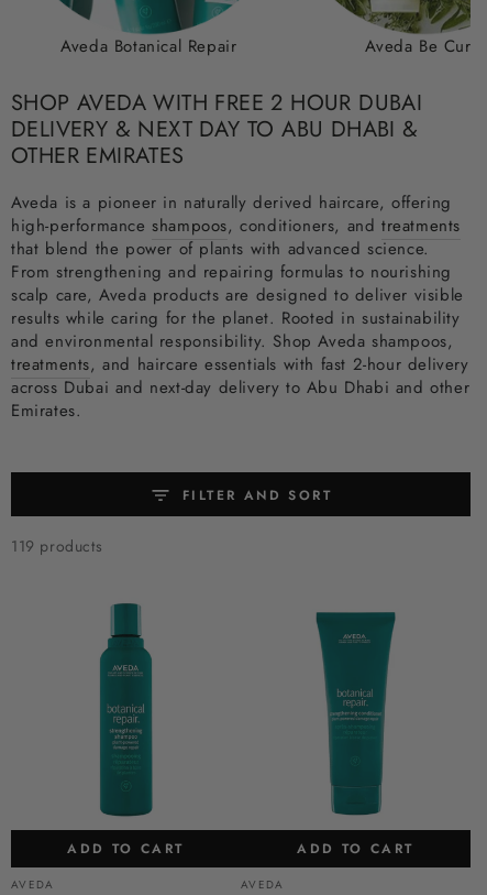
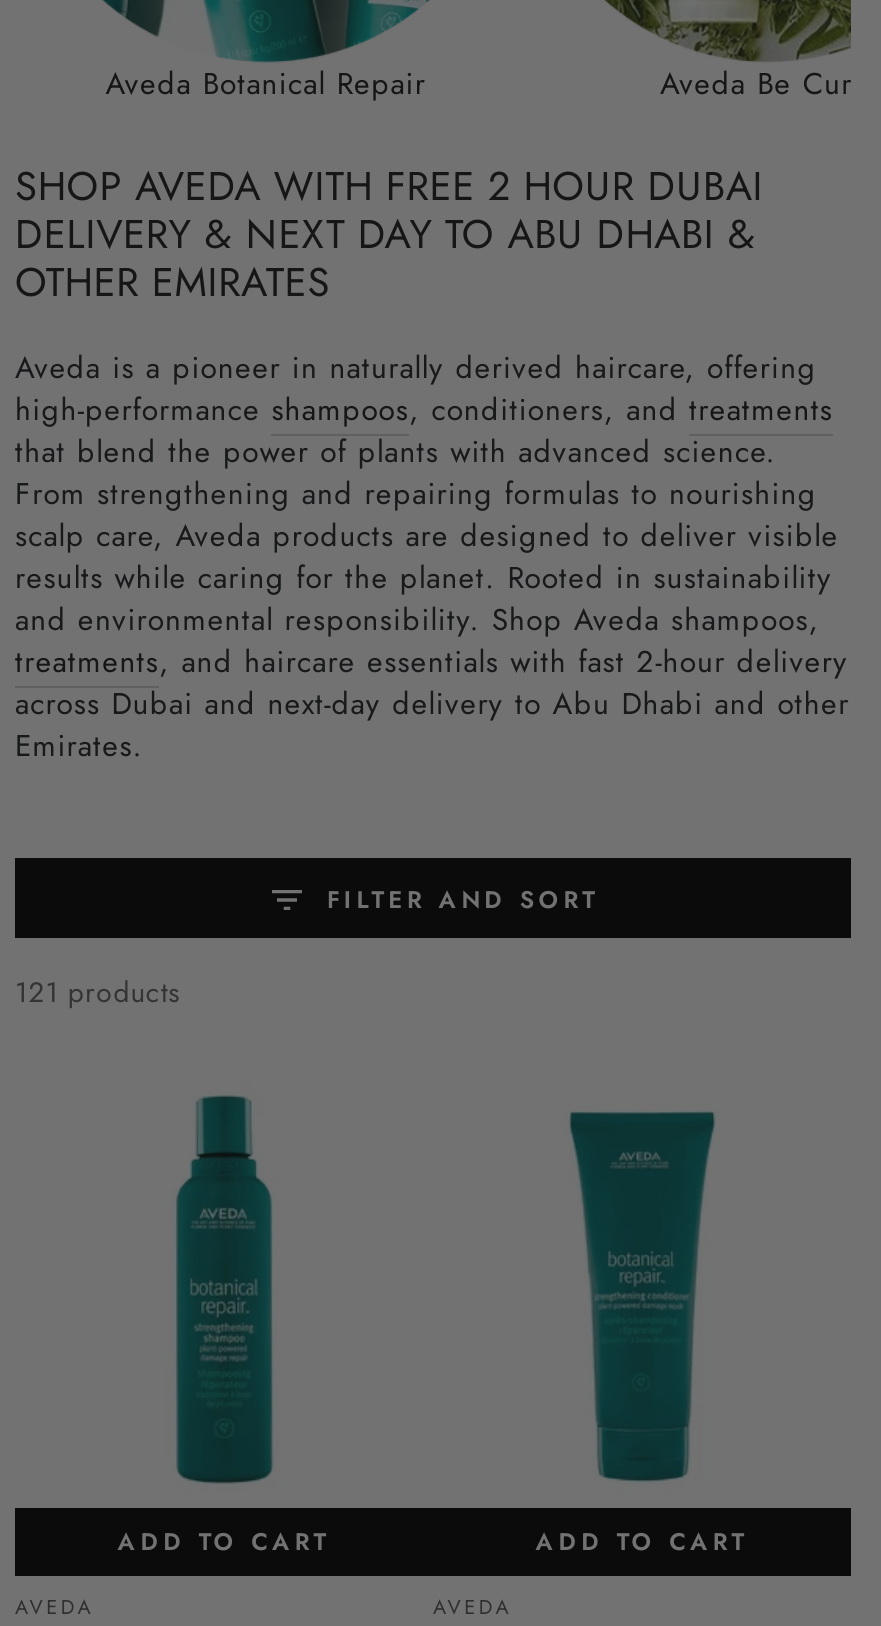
- 119 products
+ 121 products
